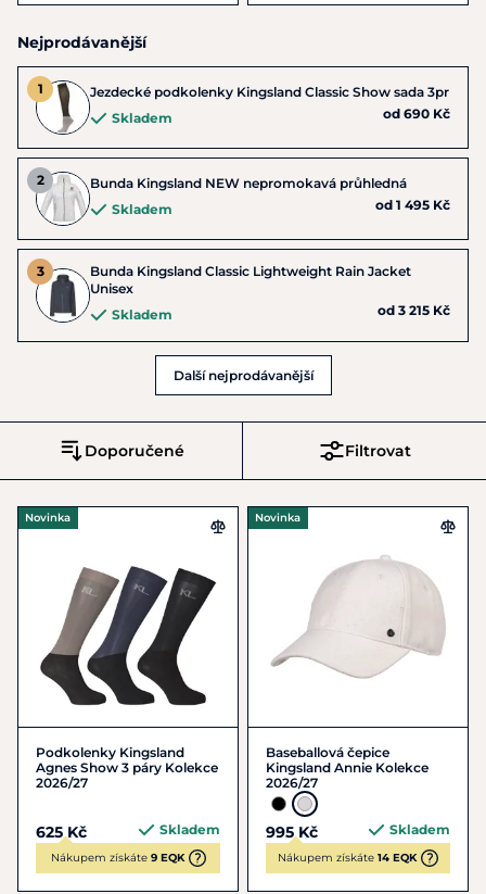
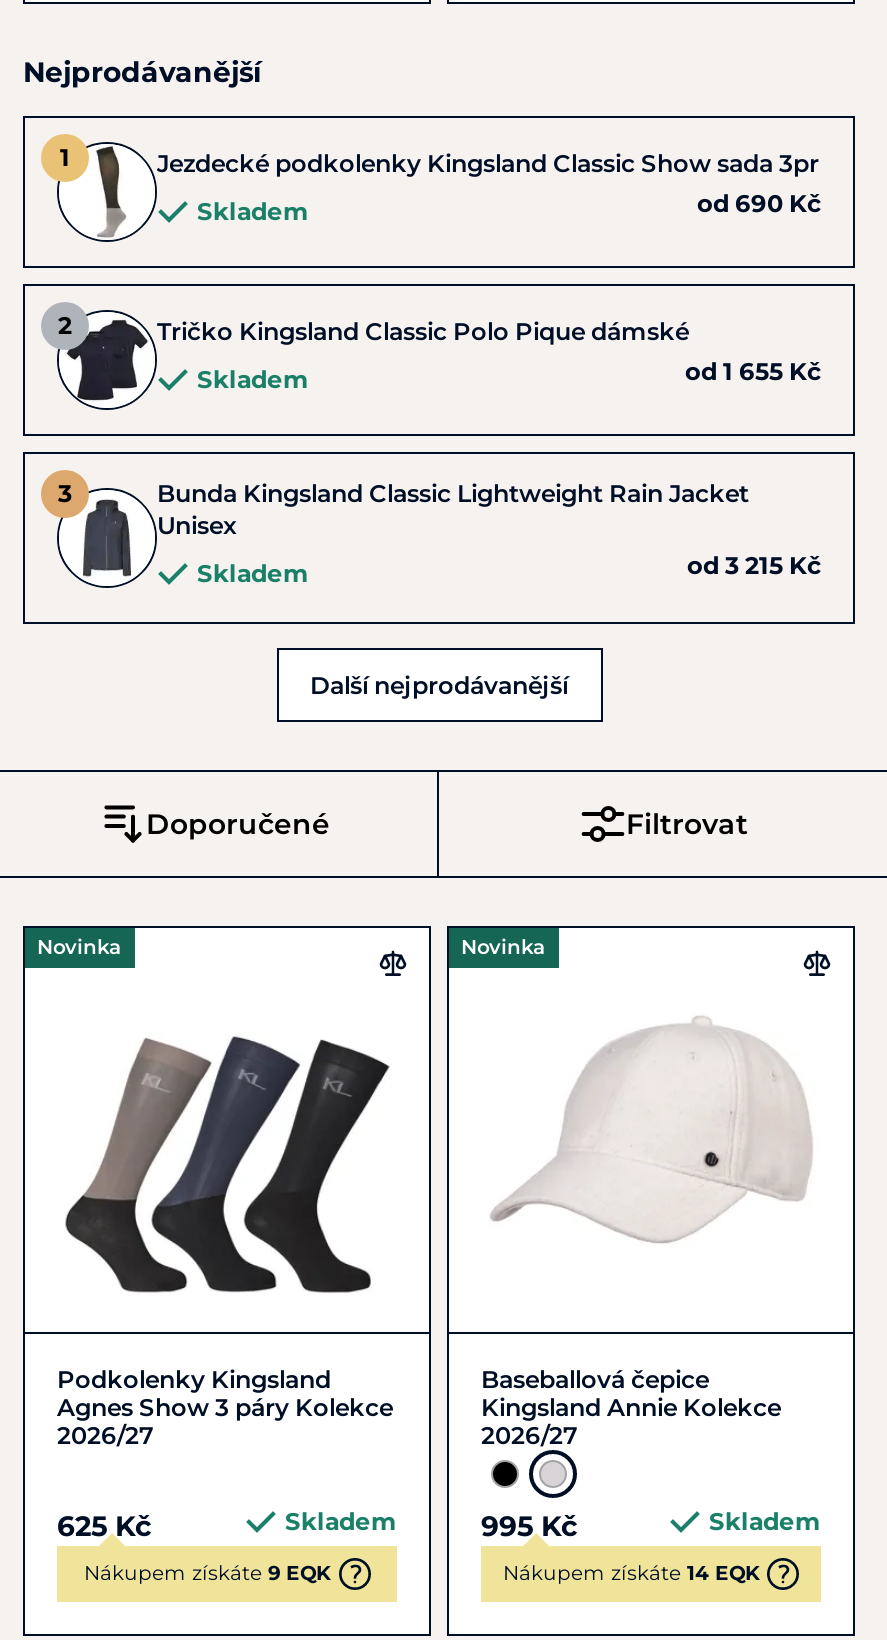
- [image]
- Bunda Kingsland NEW nepromokavá průhledná
+ [image]
+ Tričko Kingsland Classic Polo Pique dámské

- od 1 495 Kč
+ od 1 655 Kč
